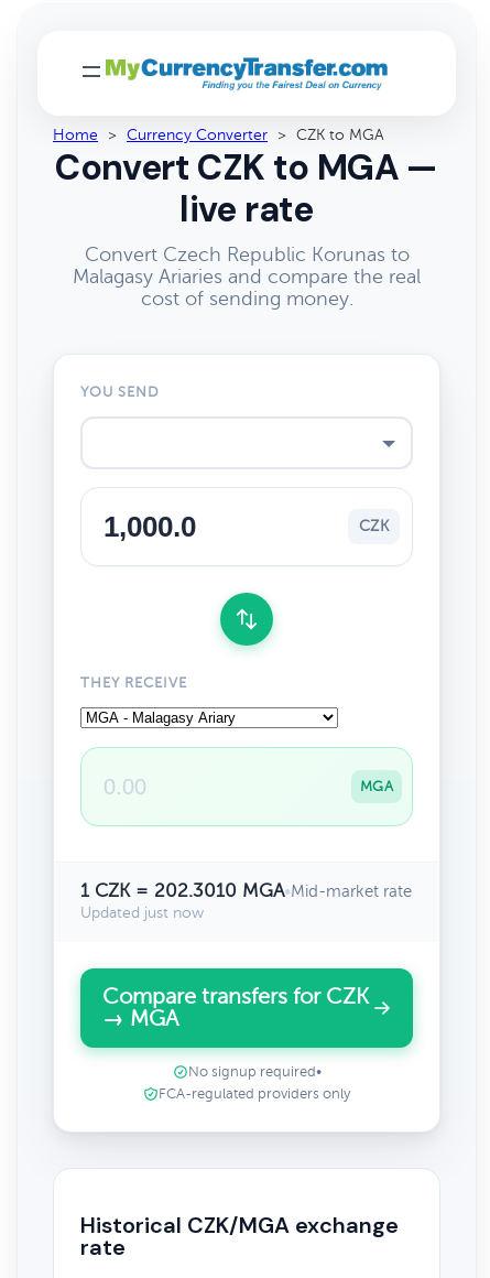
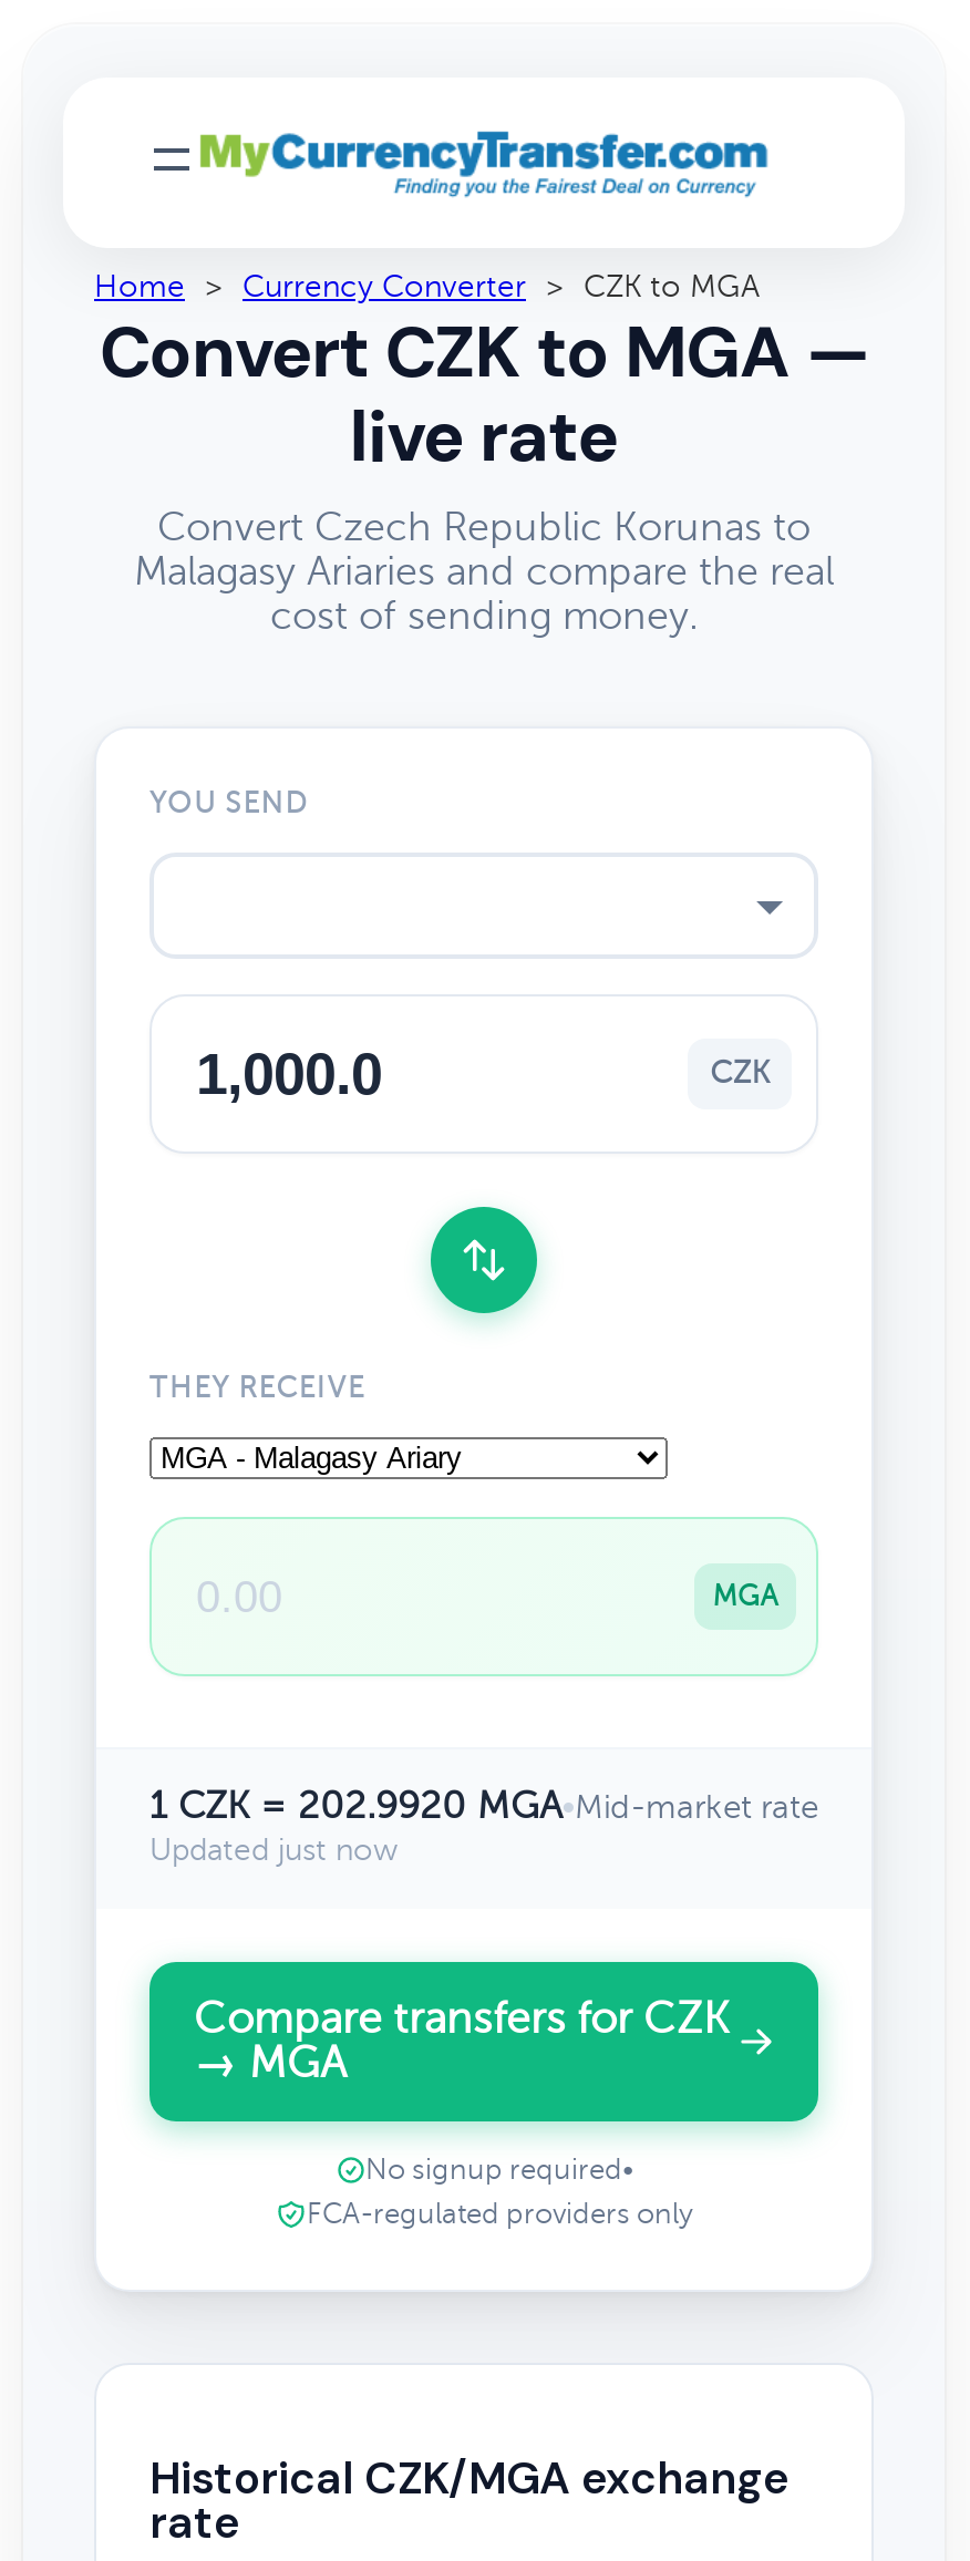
- 1 CZK = 202.3010 MGA • Mid-market rate
+ 1 CZK = 202.9920 MGA • Mid-market rate
